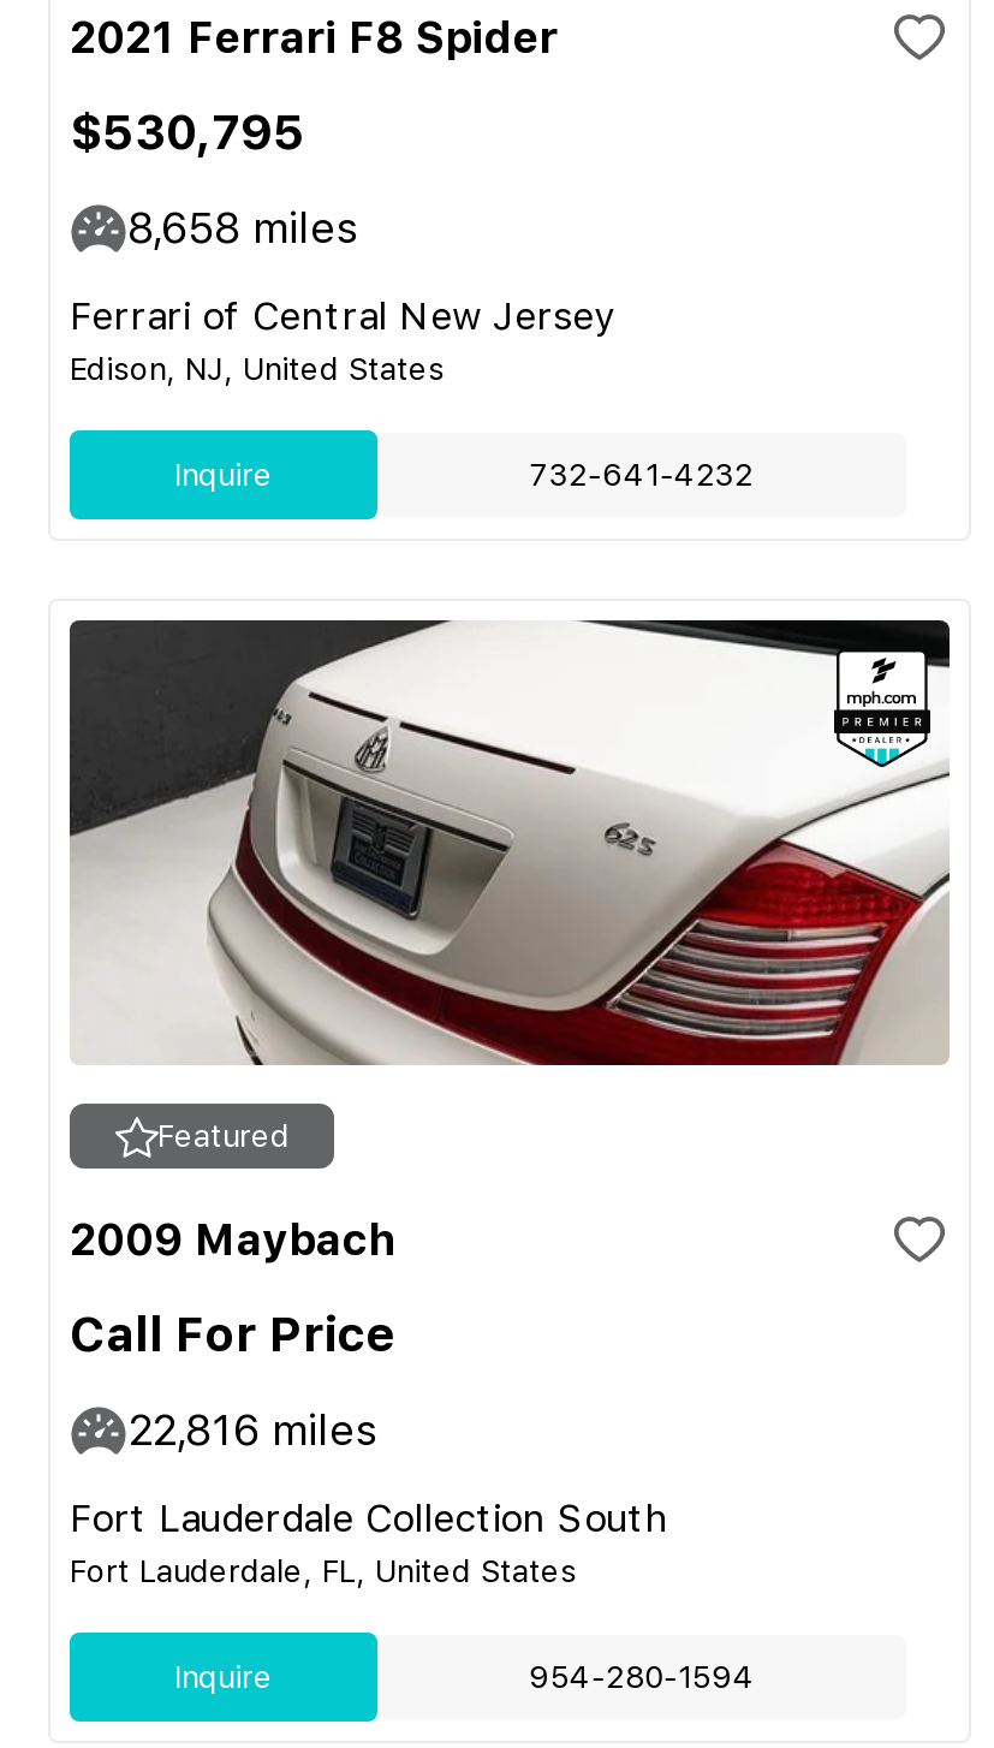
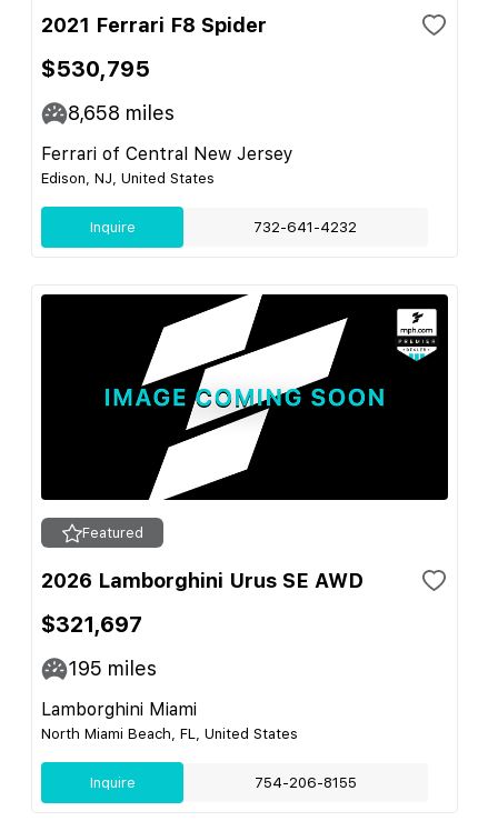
- [image]
+ [image]

- 2009 Maybach
+ 2026 Lamborghini Urus SE AWD

- Call For Price
+ $321,697

- 22,816 miles
+ 195 miles

- Fort Lauderdale Collection South
- Fort Lauderdale, FL, United States
+ Lamborghini Miami
+ North Miami Beach, FL, United States

- 954-280-1594
+ 754-206-8155
